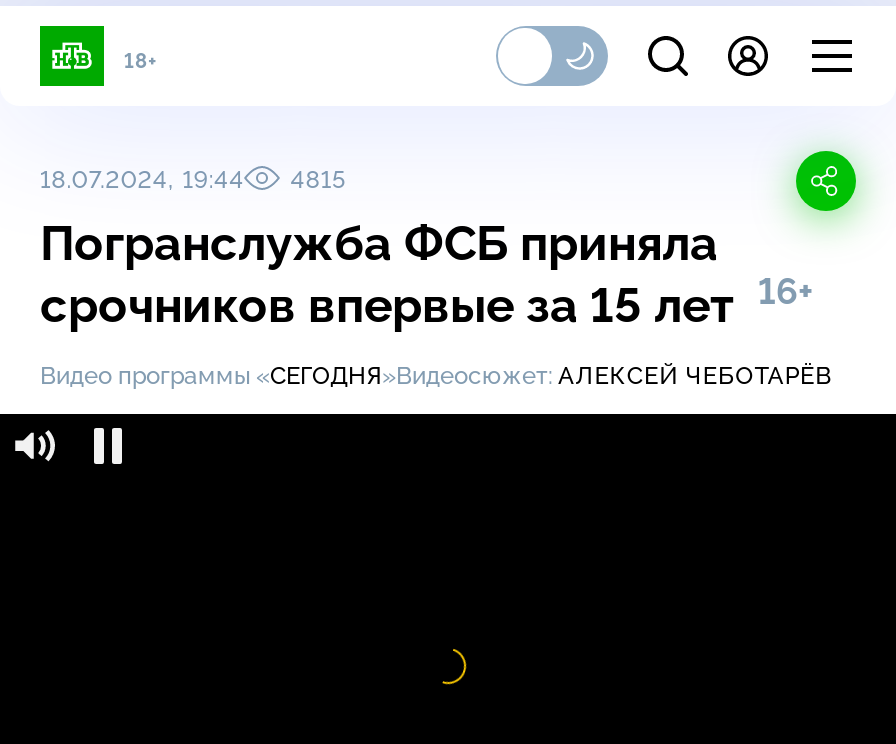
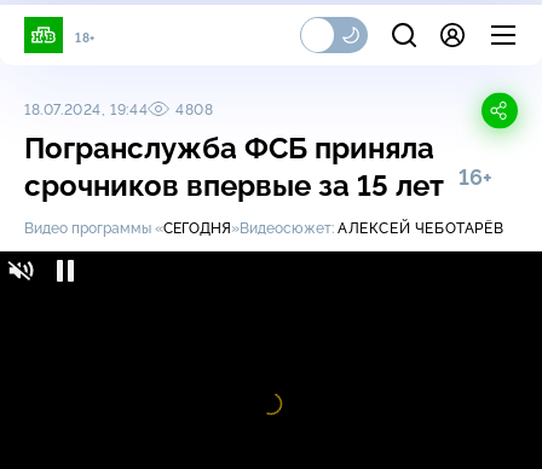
- 18.07.2024, 19:44 4815
+ 18.07.2024, 19:44 4808
